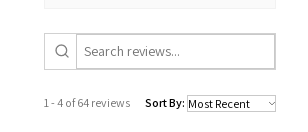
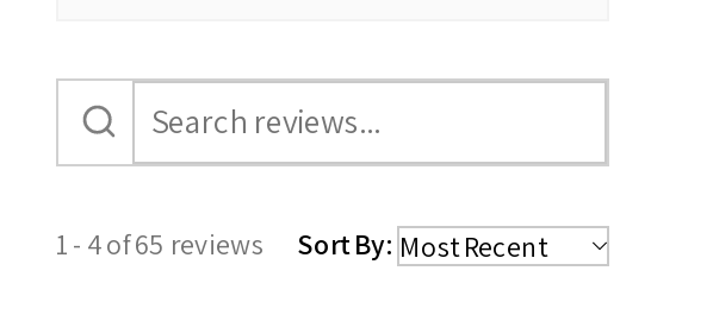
- 1 - 4 of 64 reviews Sort By:
+ 1 - 4 of 65 reviews Sort By:
